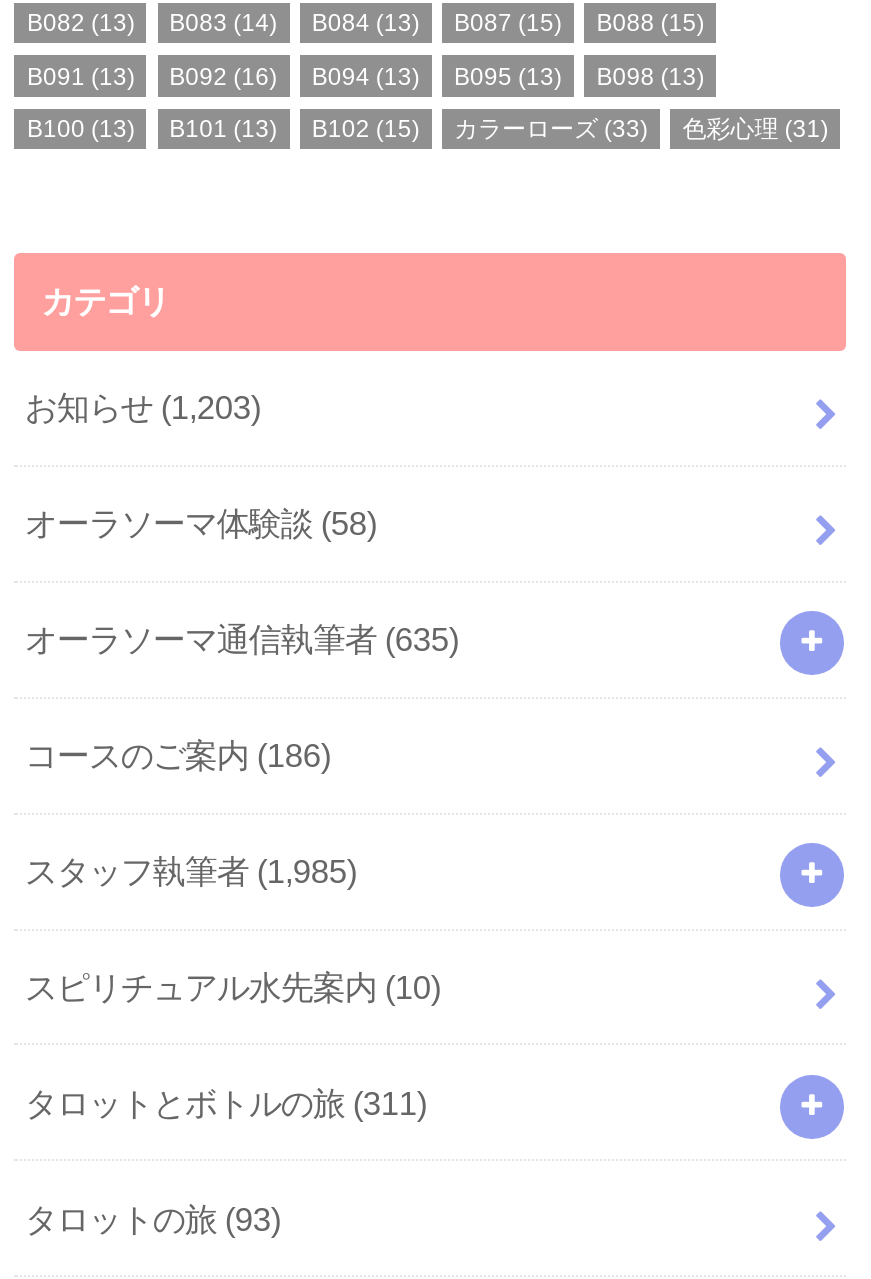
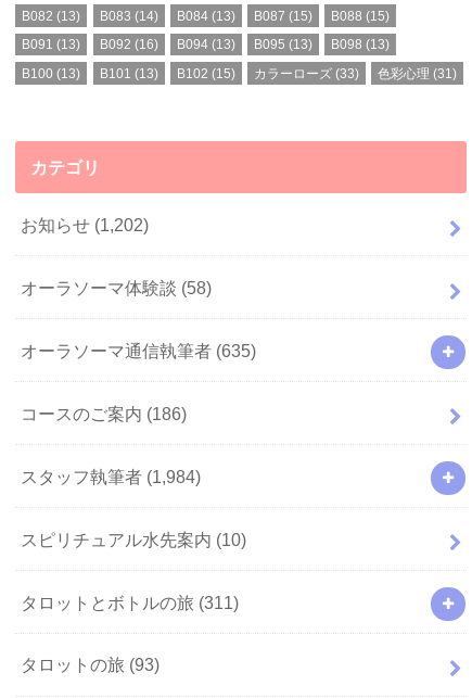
- お知らせ(1,203)
+ お知らせ(1,202)

- スタッフ執筆者(1,985)
+ スタッフ執筆者(1,984)
